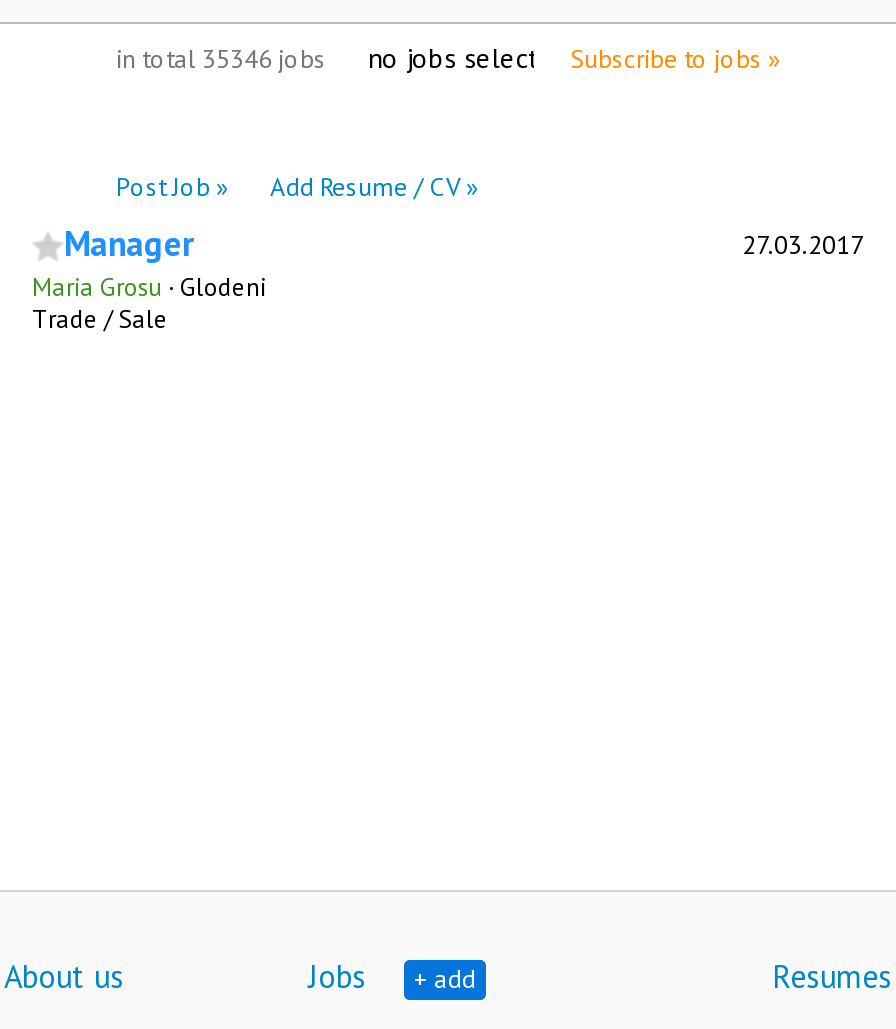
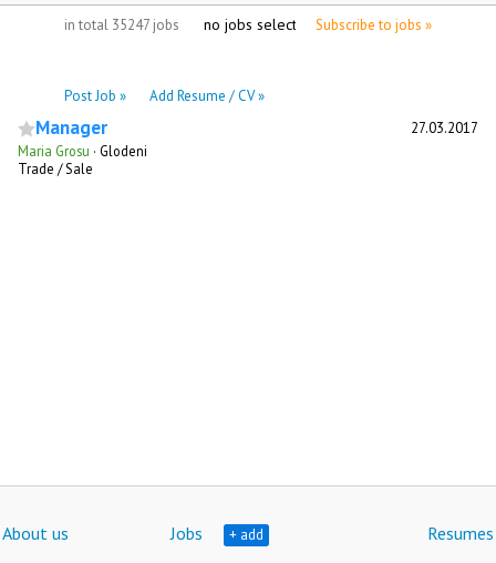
- in total 35346 jobs
+ in total 35247 jobs
